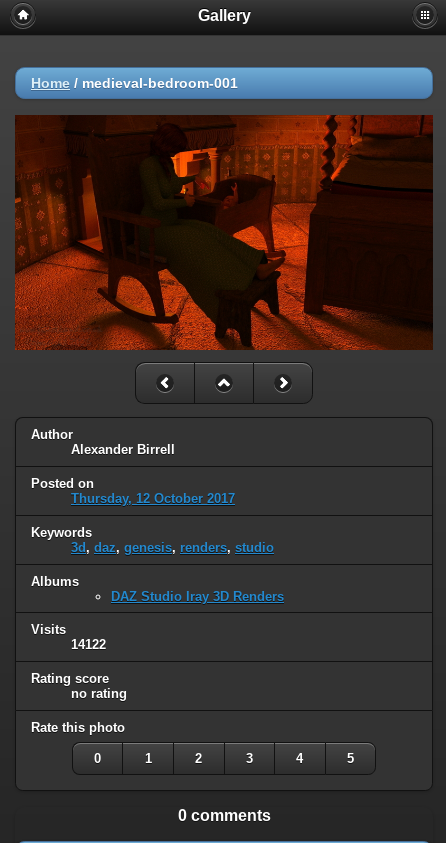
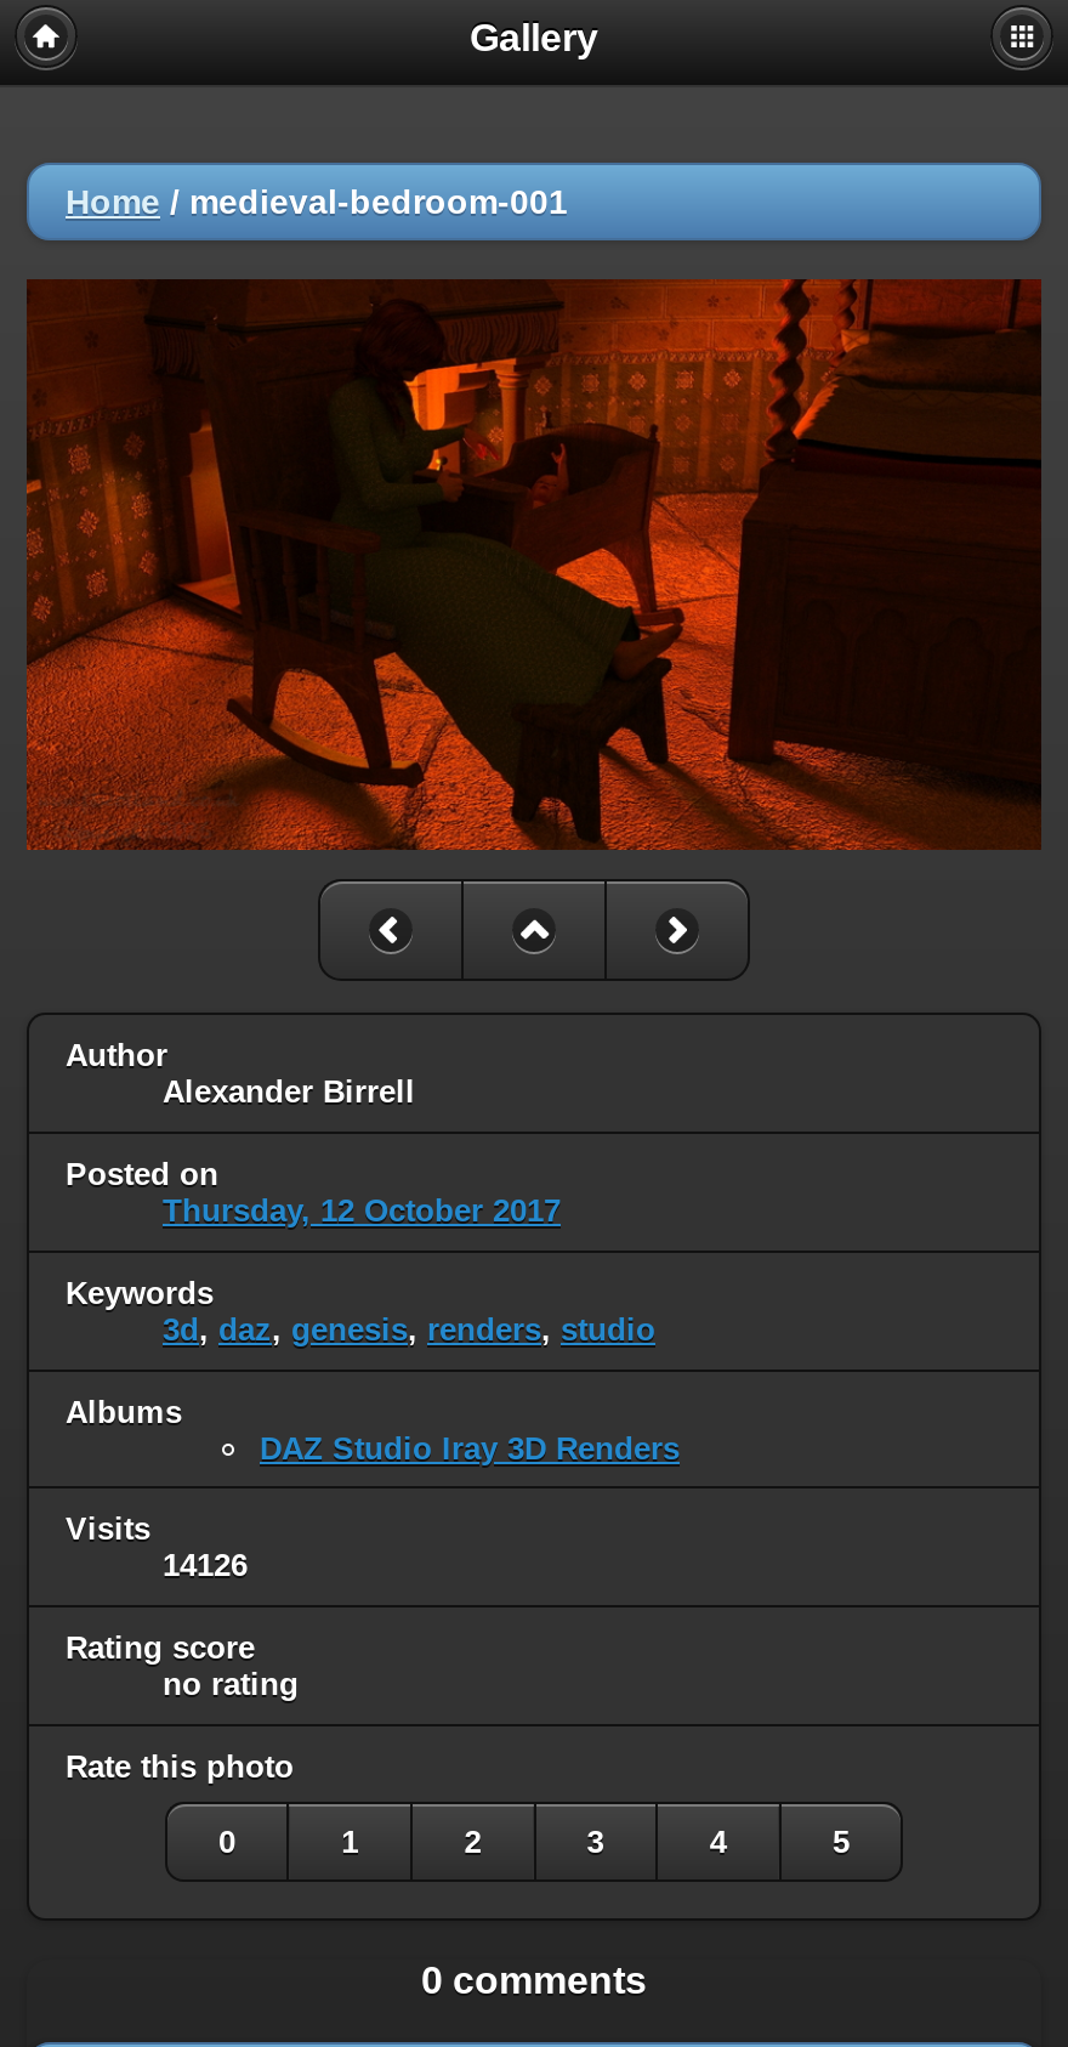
- 14122
+ 14126
